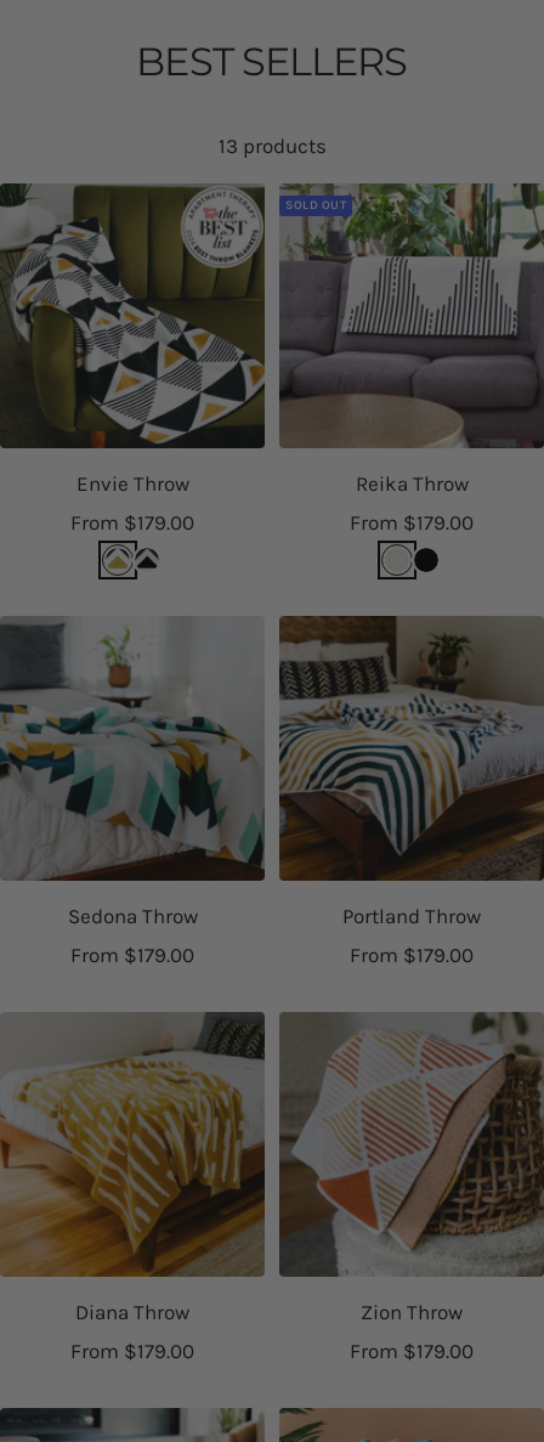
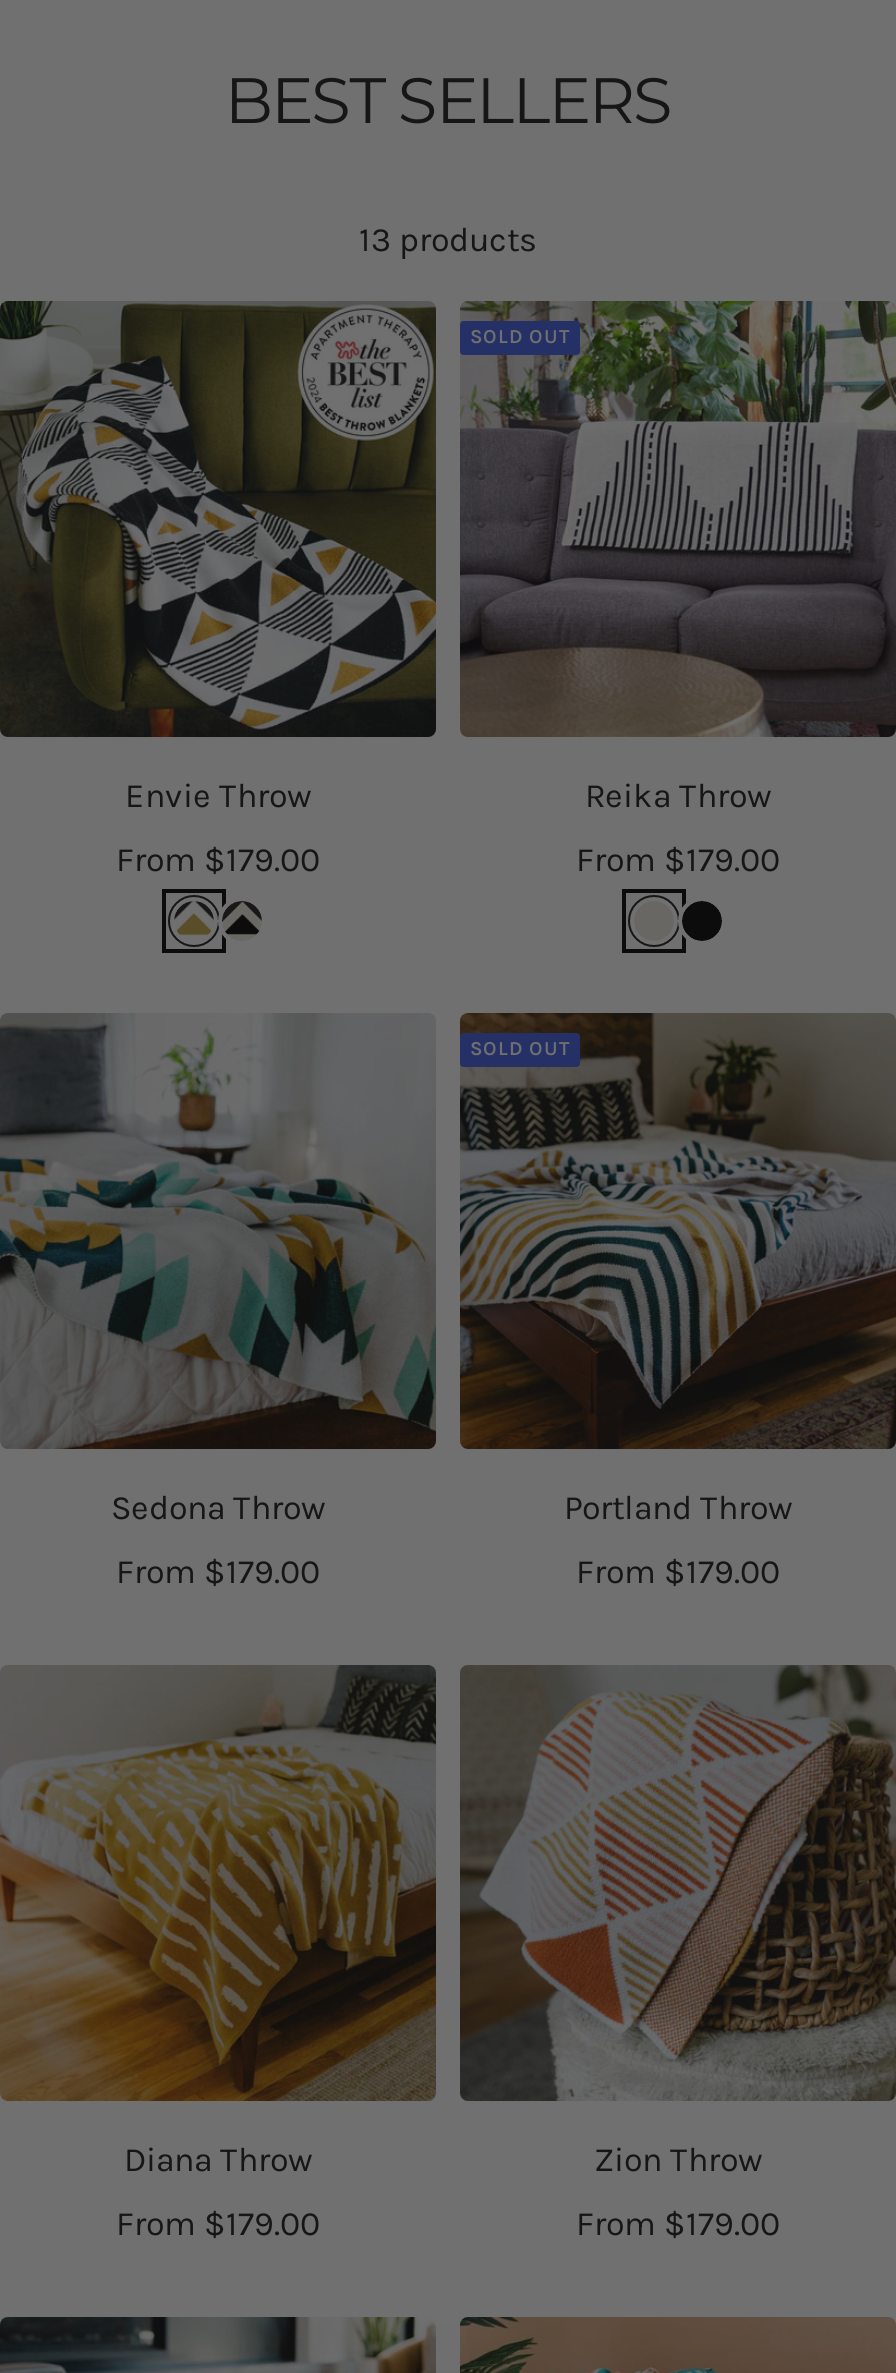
+ SOLD OUT
